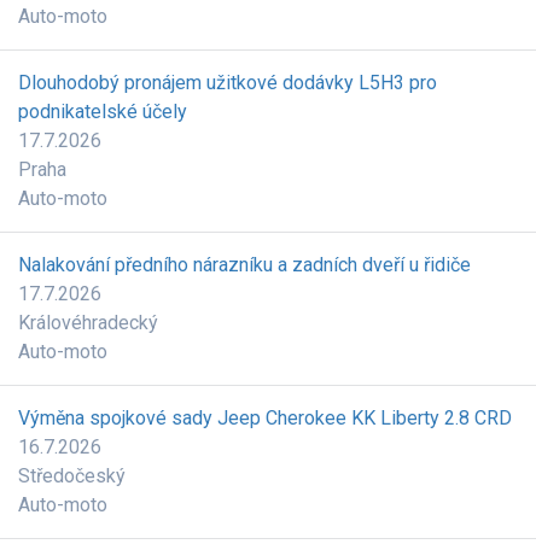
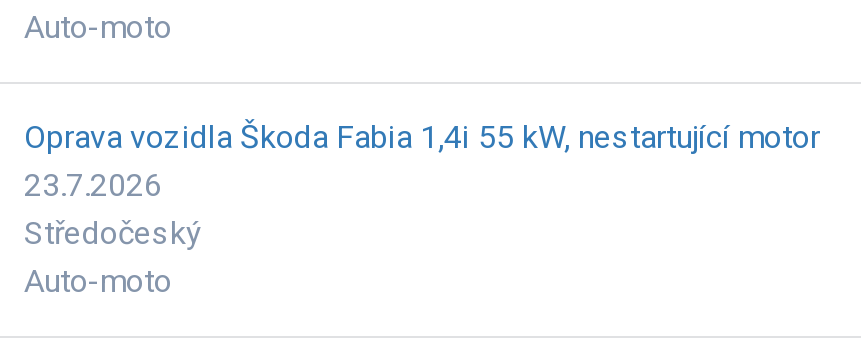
- Dlouhodobý pronájem užitkové dodávky L5H3 pro
- podnikatelské účely
- 17.7.2026
- Praha
- Auto-moto
- Nalakování předního nárazníku a zadních dveří u řidiče
- 17.7.2026
- Královéhradecký
- Auto-moto
- Výměna spojkové sady Jeep Cherokee KK Liberty 2.8 CRD
- 16.7.2026
+ Oprava vozidla Škoda Fabia 1,4i 55 kW, nestartující motor
+ 23.7.2026
